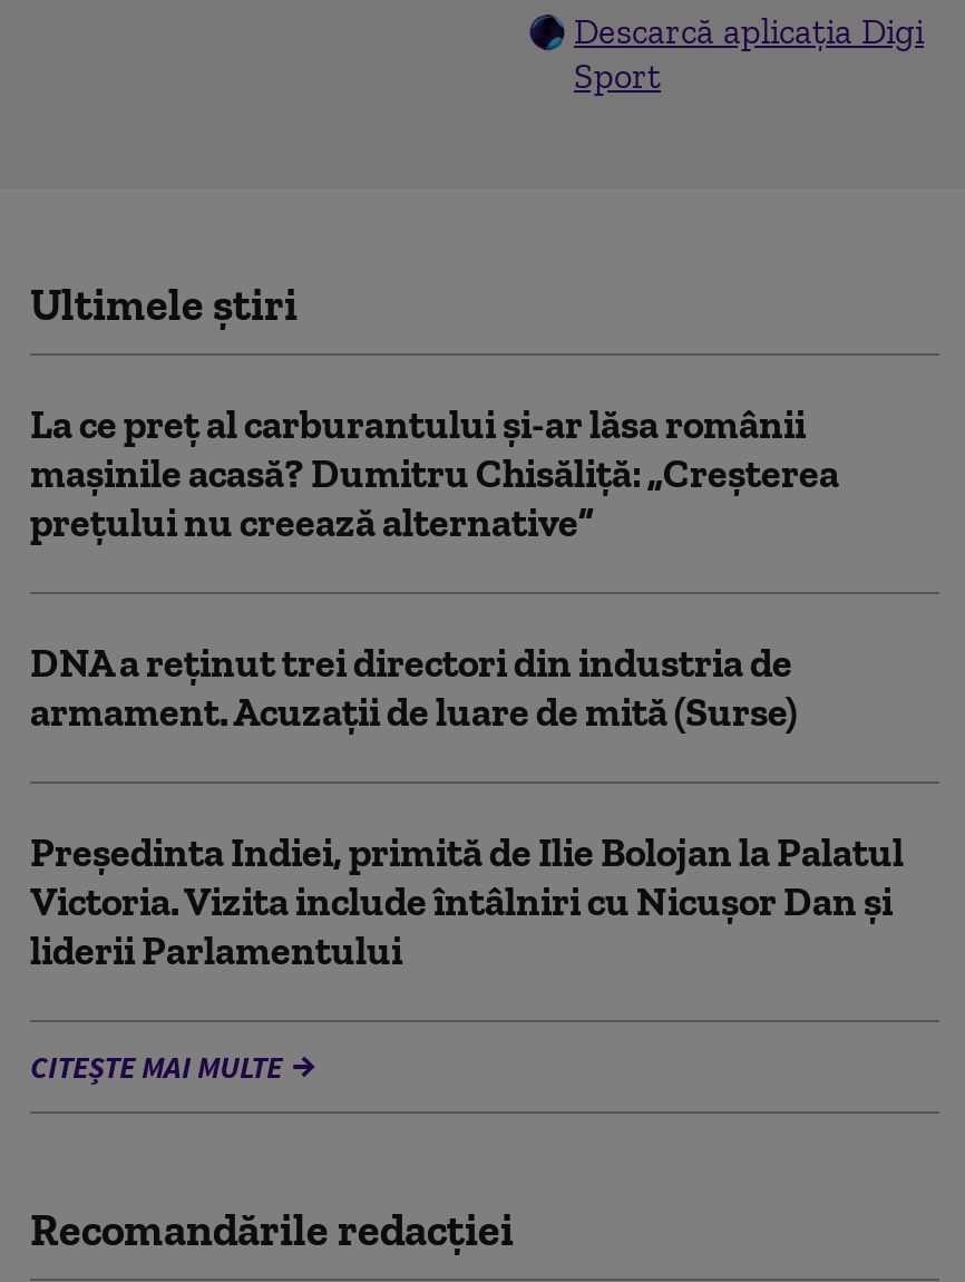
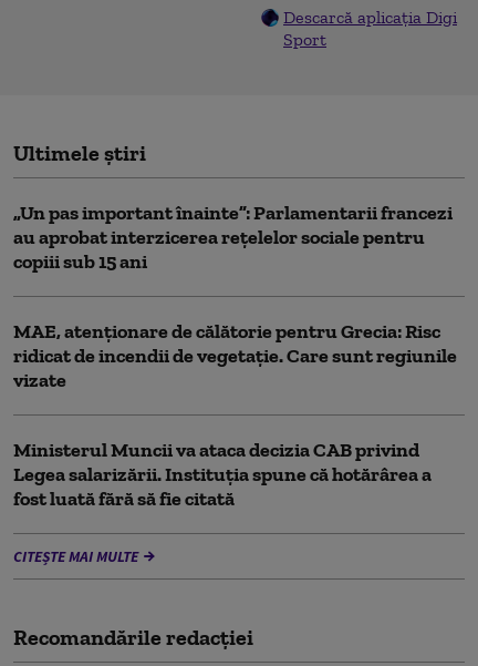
- La ce preț al carburantului și-ar lăsa românii
- mașinile acasă? Dumitru Chisăliță: „Creşterea
- preţului nu creează alternative”
+ „Un pas important înainte”: Parlamentarii francezi
+ au aprobat interzicerea rețelelor sociale pentru
+ copiii sub 15 ani

- DNA a reținut trei directori din industria de
- armament. Acuzații de luare de mită (Surse)
+ MAE, atenţionare de călătorie pentru Grecia: Risc
+ ridicat de incendii de vegetaţie. Care sunt regiunile
+ vizate

- Președinta Indiei, primită de Ilie Bolojan la Palatul
- Victoria. Vizita include întâlniri cu Nicușor Dan și
- liderii Parlamentului
+ Ministerul Muncii va ataca decizia CAB privind
+ Legea salarizării. Instituția spune că hotărârea a
+ fost luată fără să fie citată
